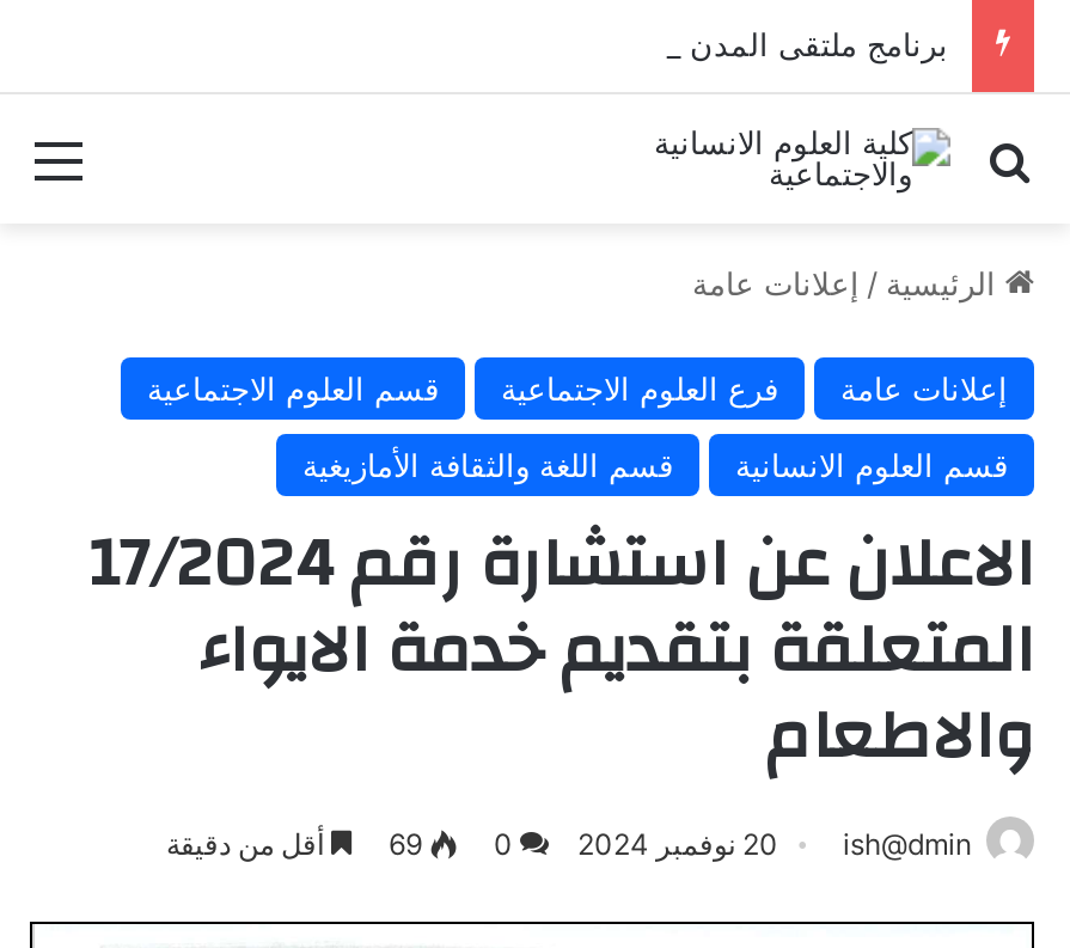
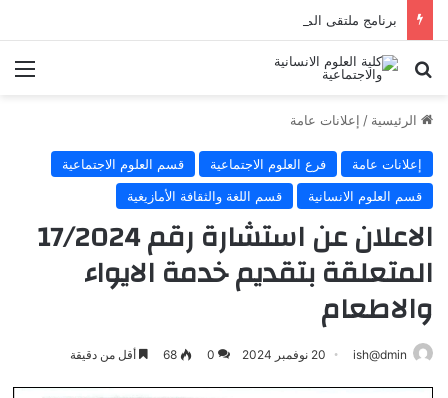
- 69
+ 68
